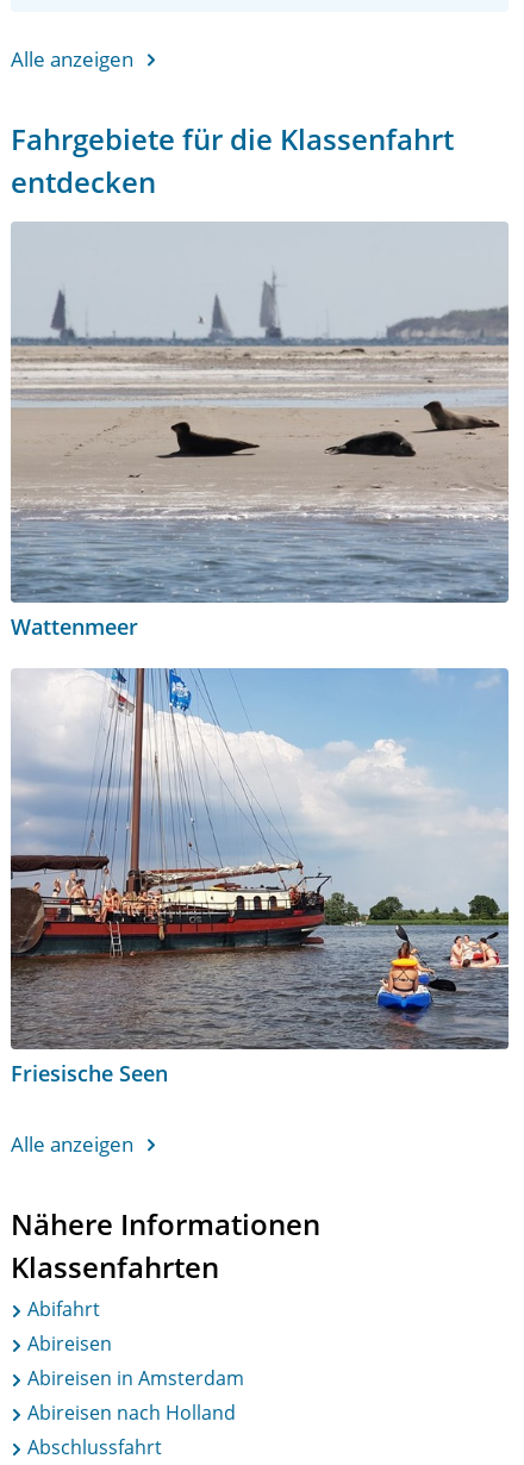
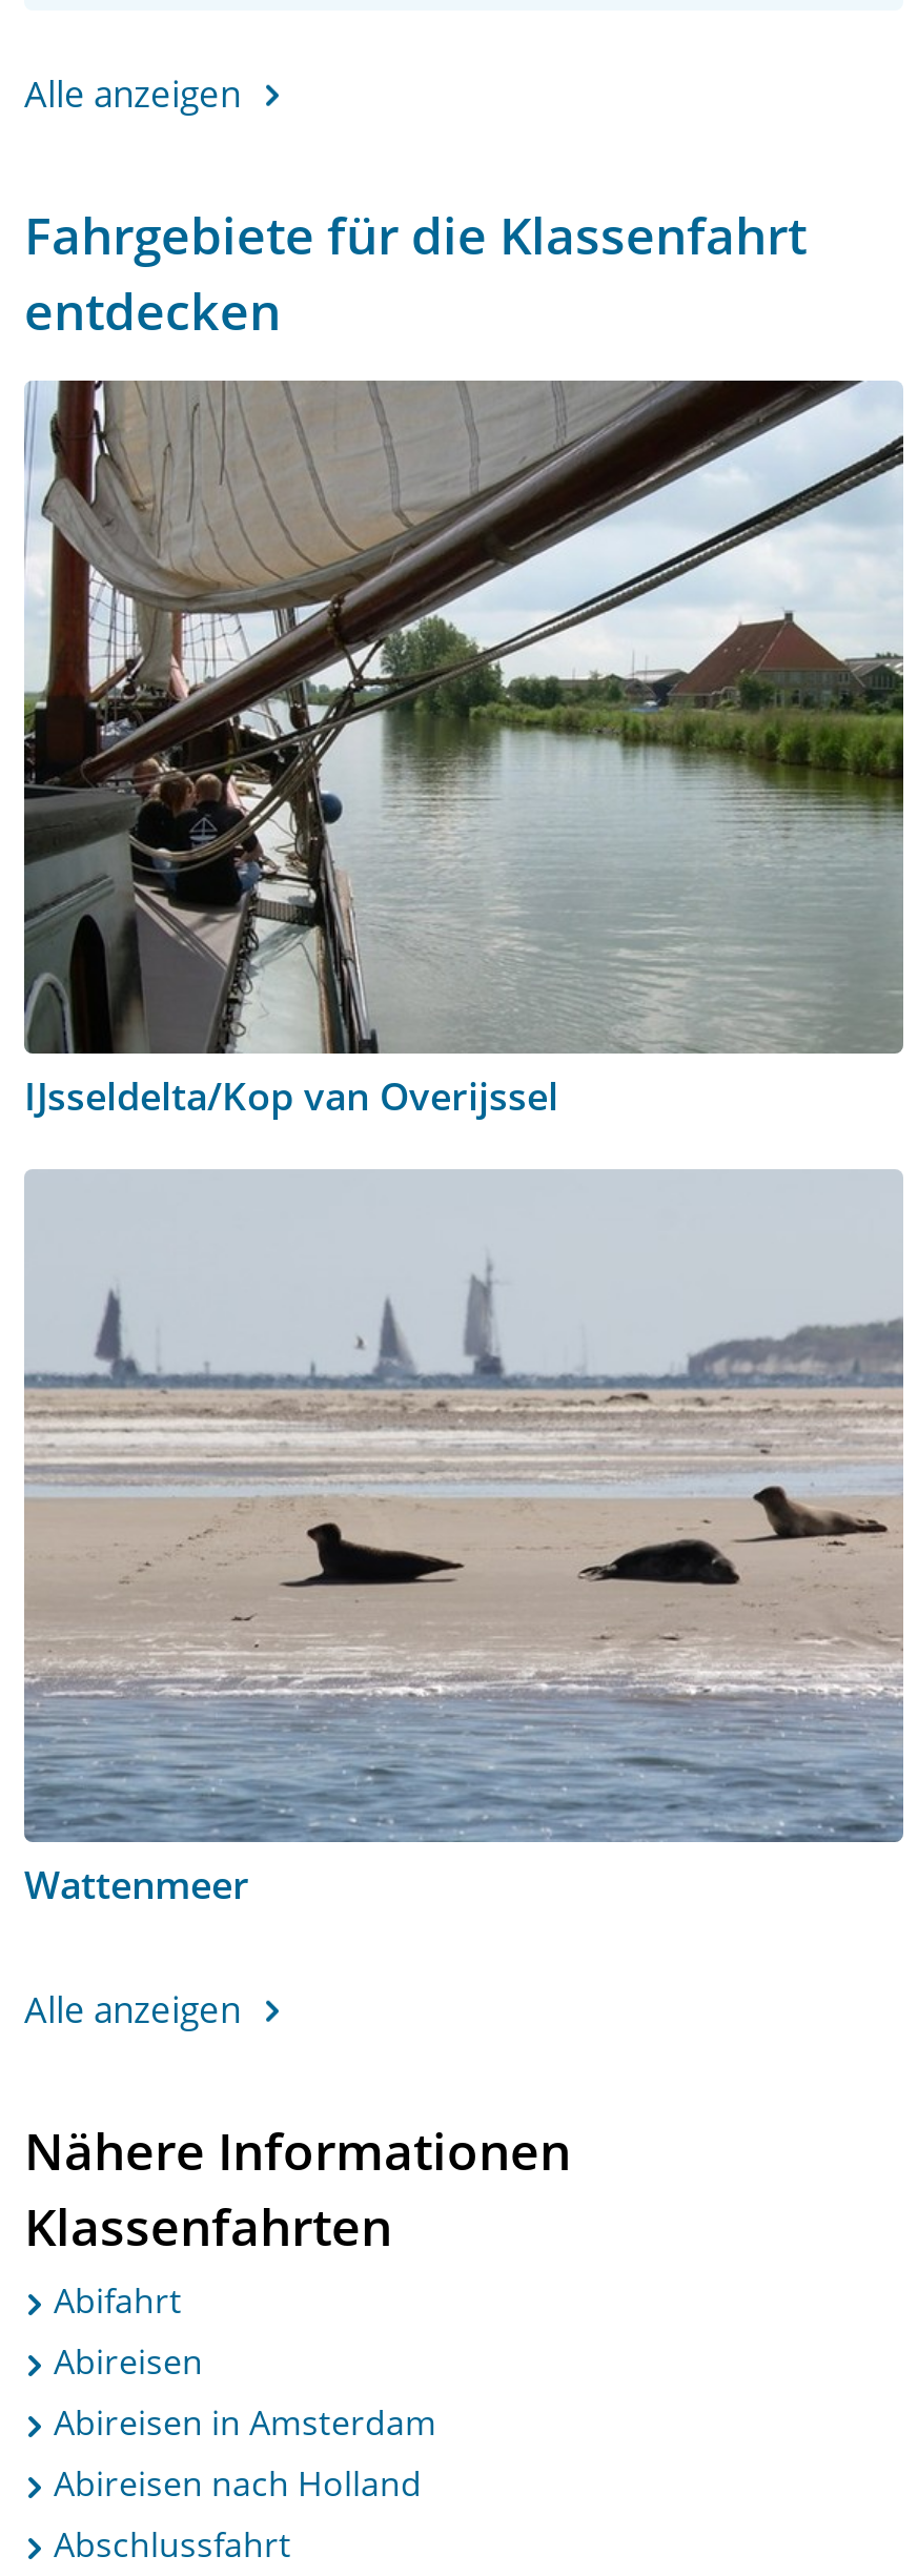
+ [image]
+ IJsseldelta/Kop van Overijssel

moved down: [image] | Wattenmeer

- [image]
- Friesische Seen
